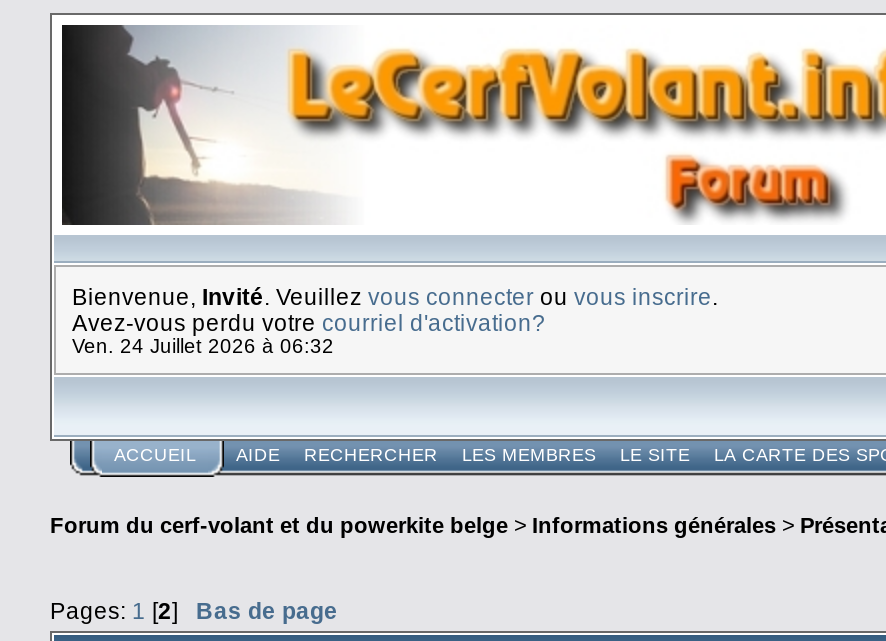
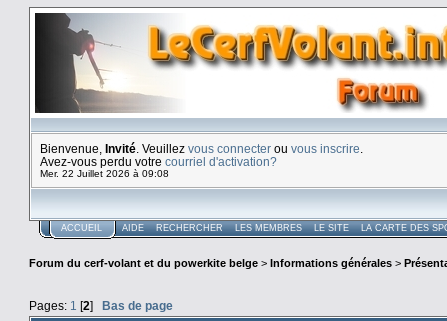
- Ven. 24 Juillet 2026 à 06:32
+ Mer. 22 Juillet 2026 à 09:08
